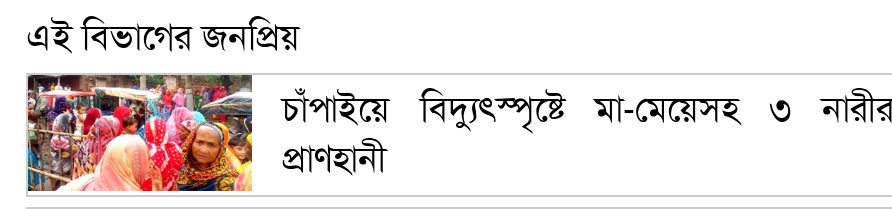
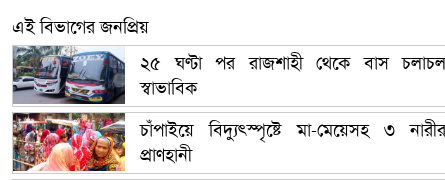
+ [image]
+ ২৫ ঘণ্টা পর রাজশাহী থেকে বাস চলাচল
+ স্বাভাবিক
